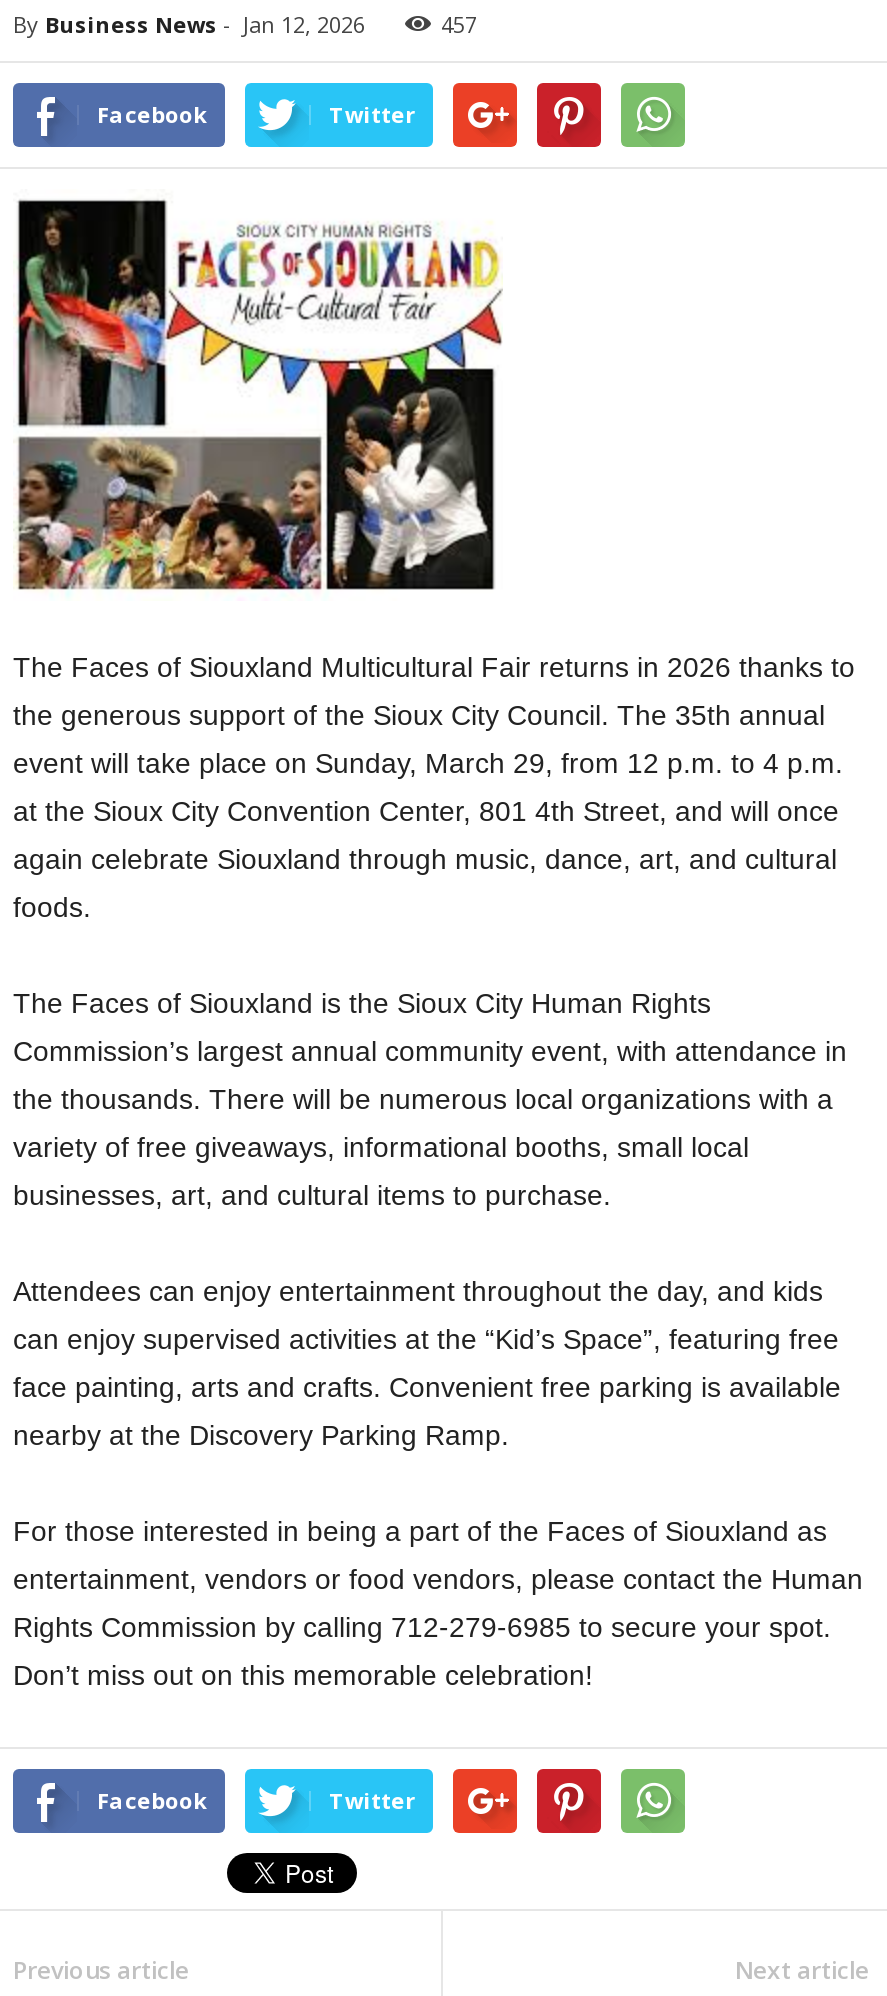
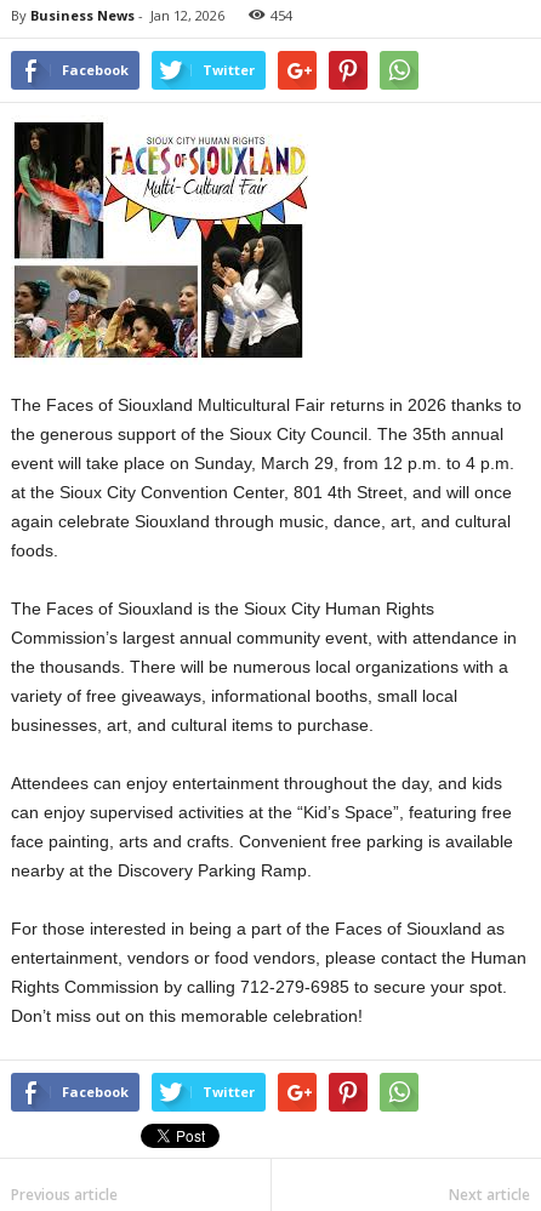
- 457
+ 454
